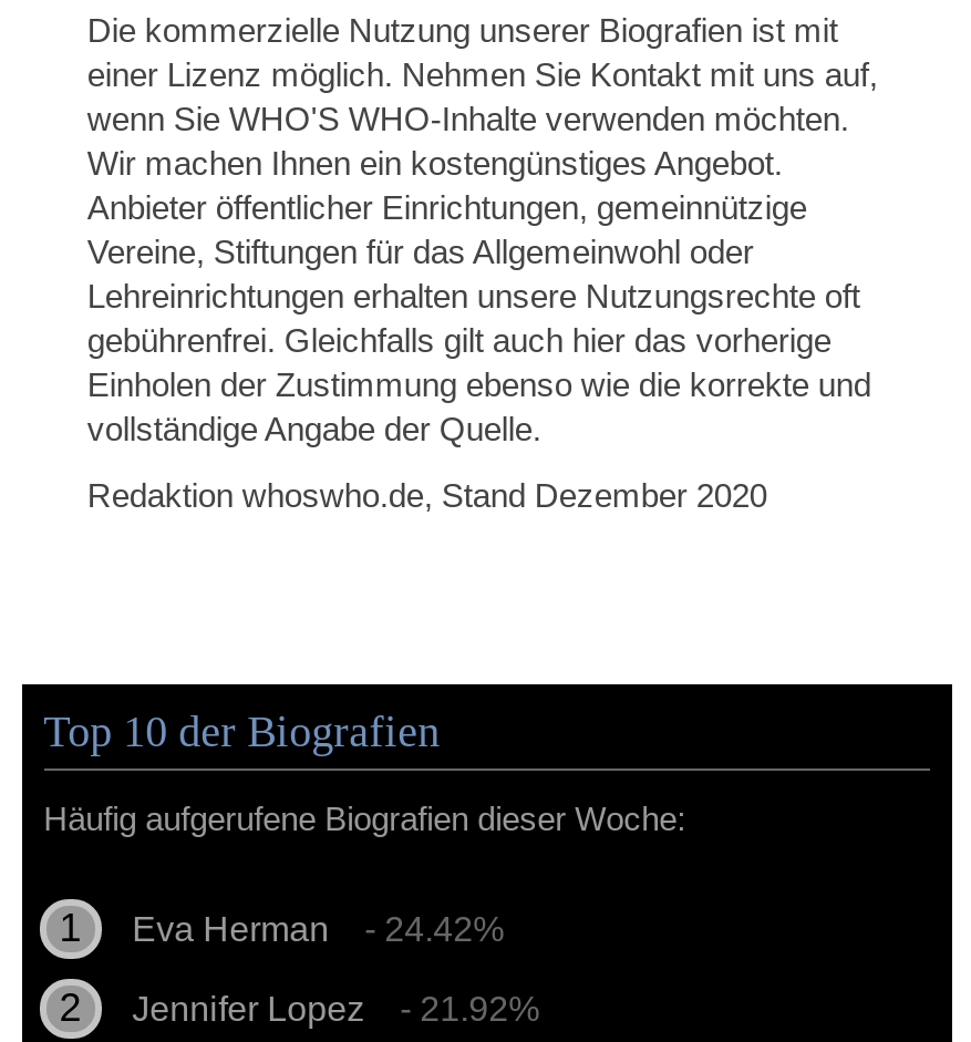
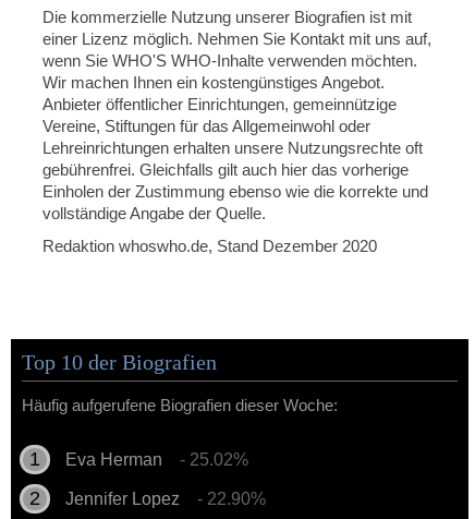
- Eva Herman - 24.42%
+ Eva Herman - 25.02%

- Jennifer Lopez - 21.92%
+ Jennifer Lopez - 22.90%
